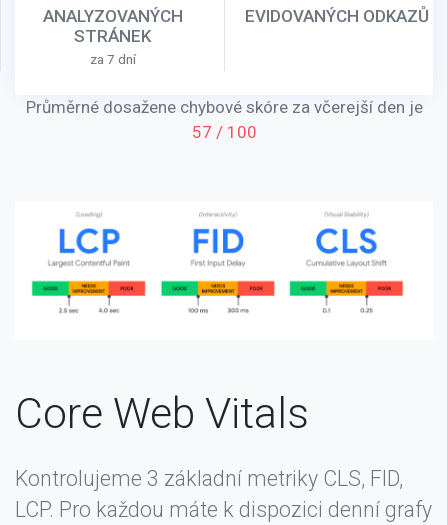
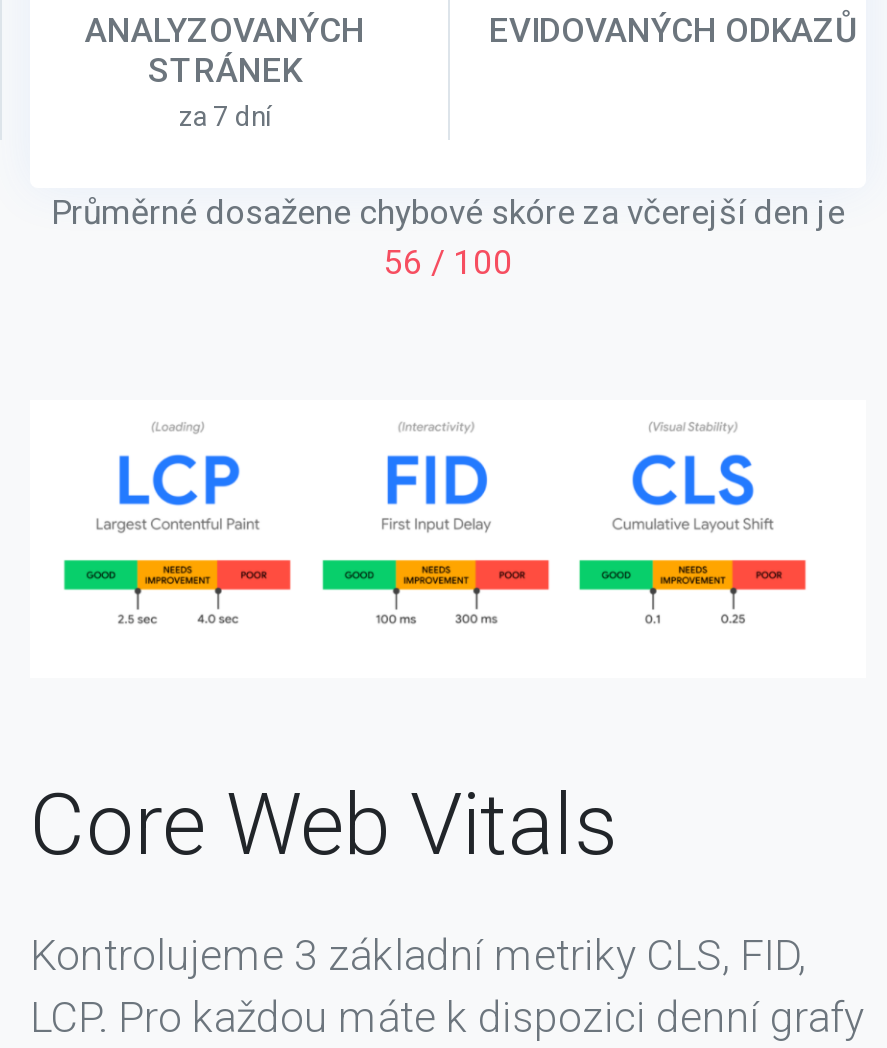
- 57 / 100
+ 56 / 100
